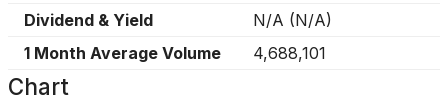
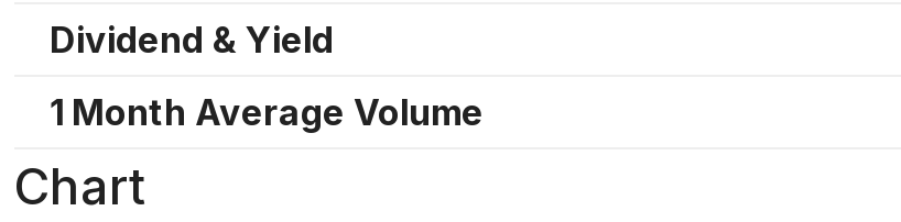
- N/A (N/A)

- 4,688,101
